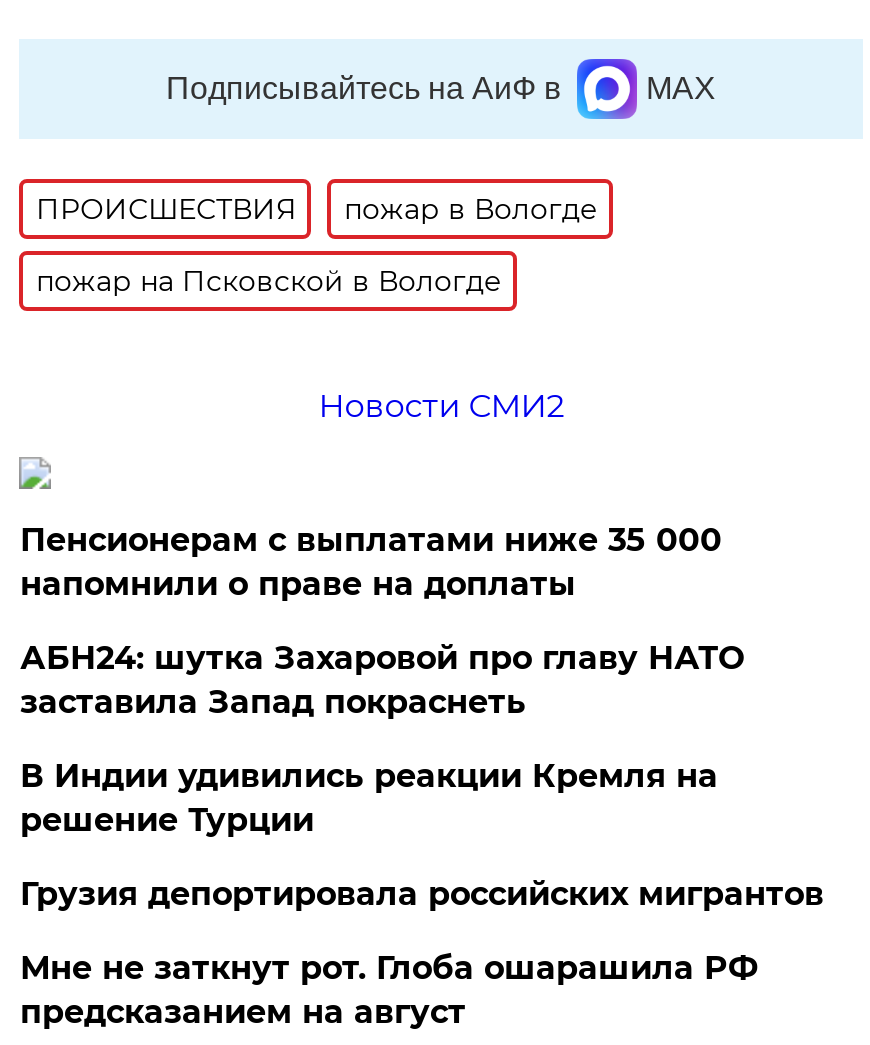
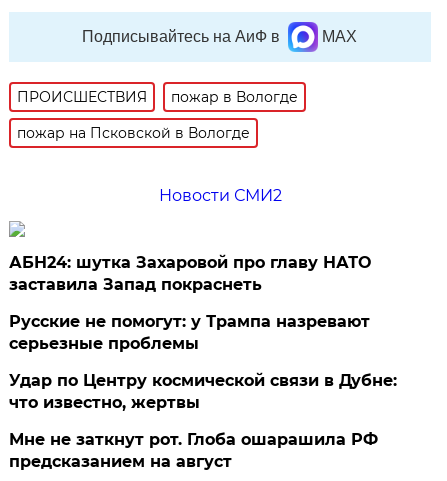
- Пенсионерам с выплатами ниже 35 000
- напомнили о праве на доплаты

moved up: АБН24: шутка Захаровой про главу НАТО | заставила Запад покраснеть

- В Индии удивились реакции Кремля на
- решение Турции
+ Русские не помогут: у Трампа назревают
+ серьезные проблемы

- Грузия депортировала российских мигрантов
+ Удар по Центру космической связи в Дубне:
+ что известно, жертвы
